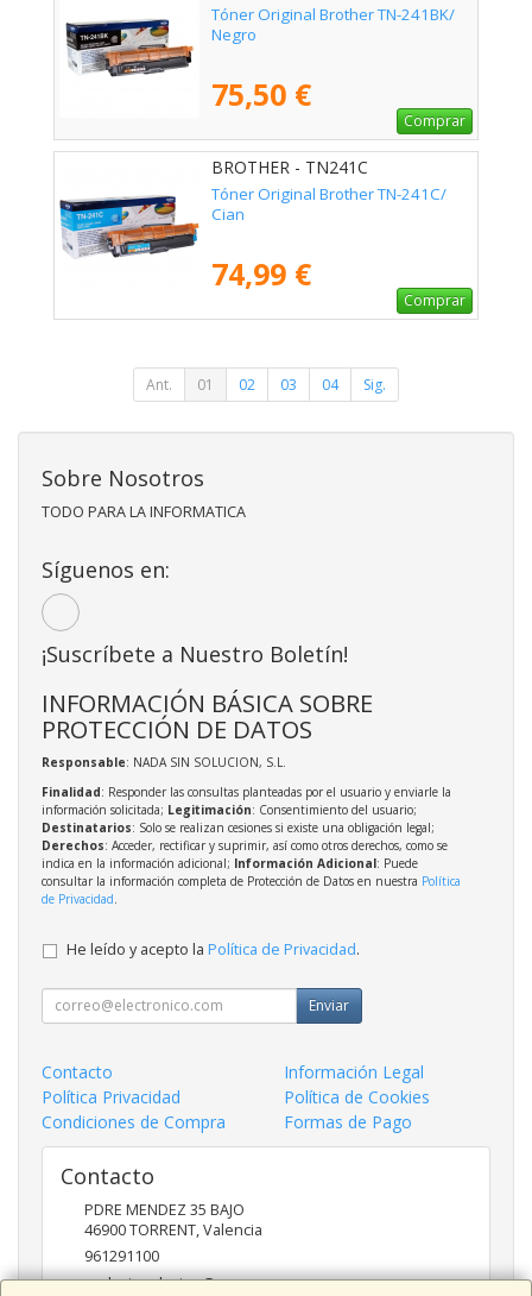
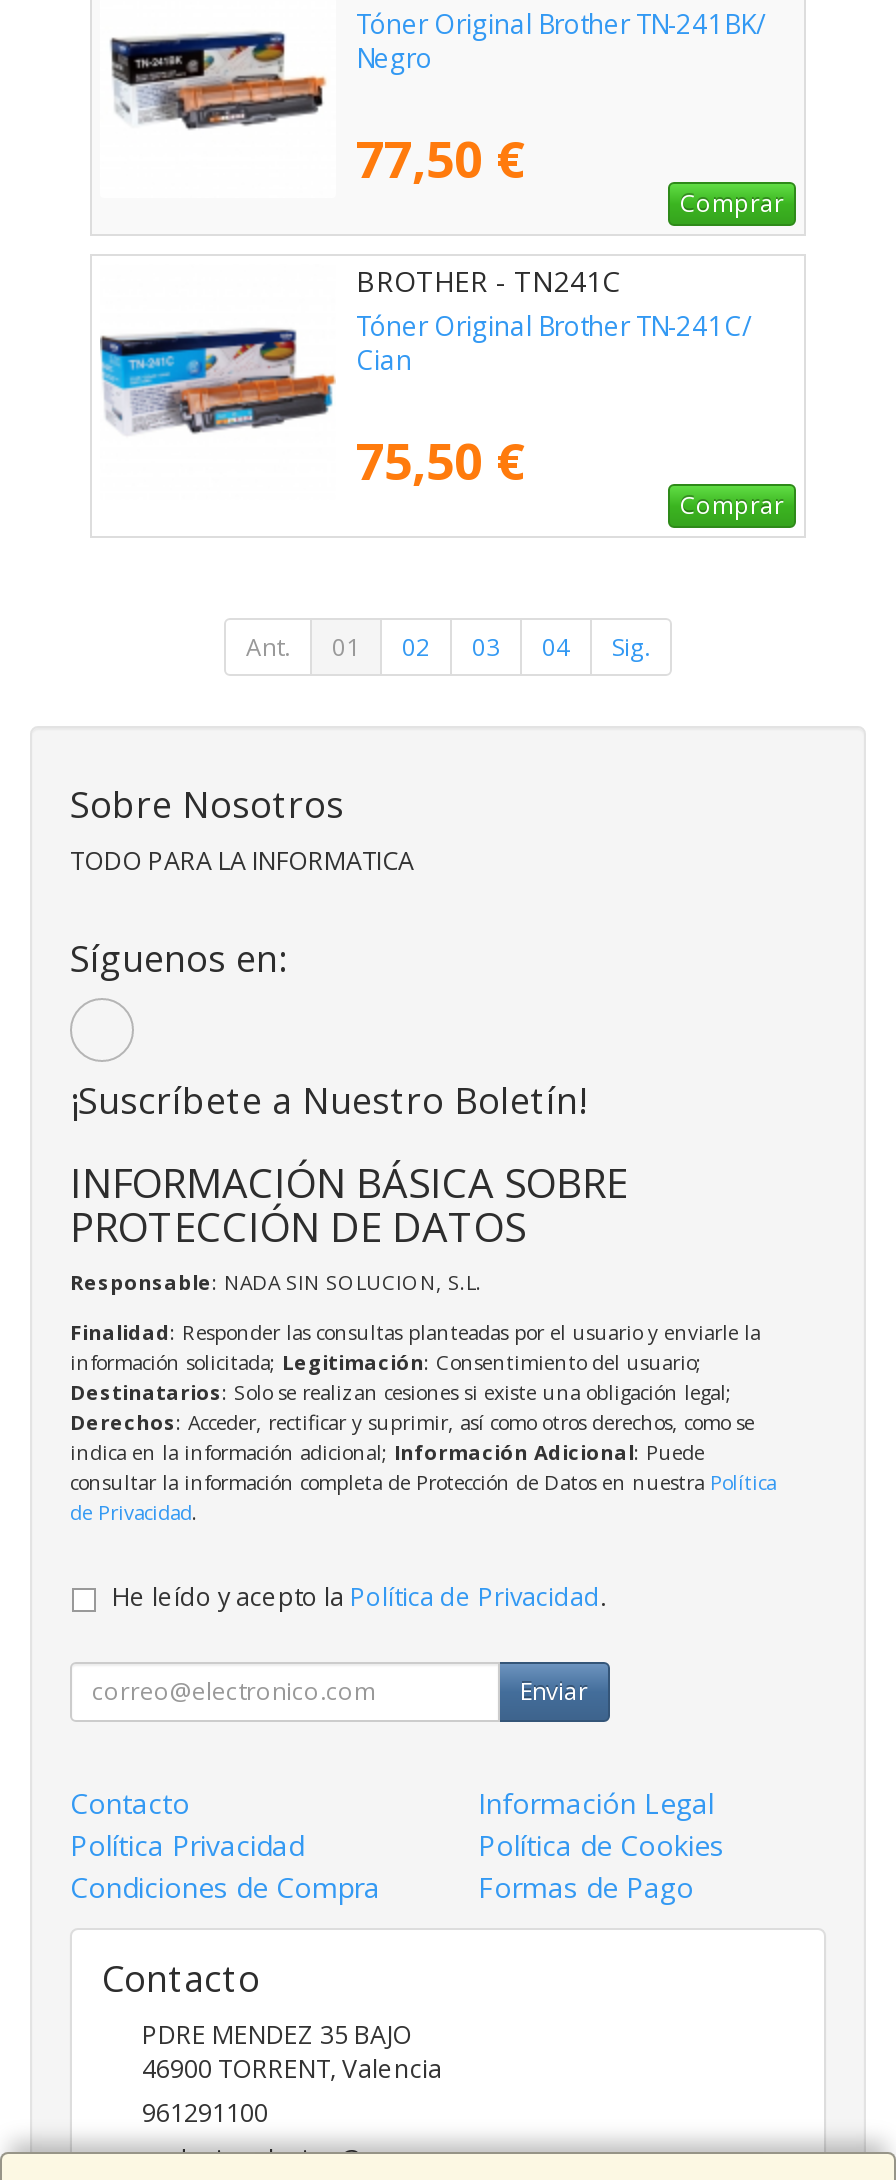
- 75,50 €
+ 77,50 €

- 74,99 €
+ 75,50 €
